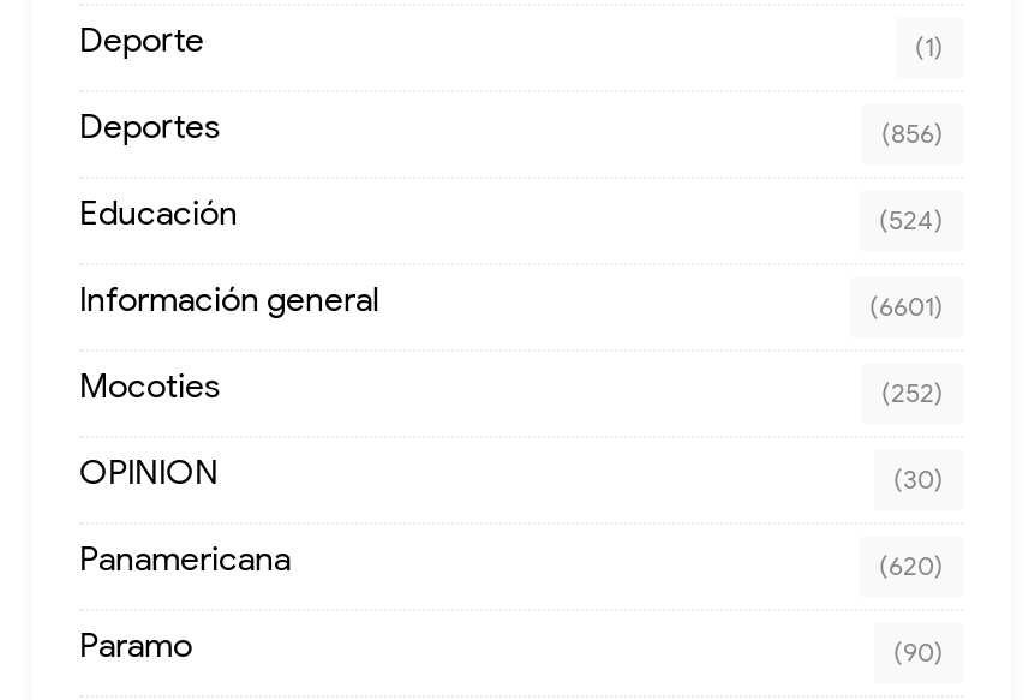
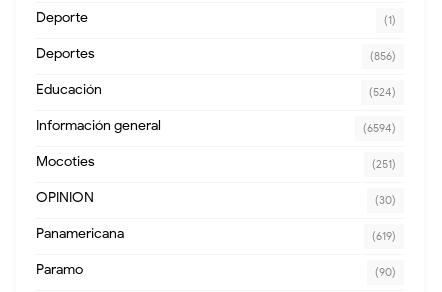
- (6601)
+ (6594)

- (252)
+ (251)

- (620)
+ (619)
